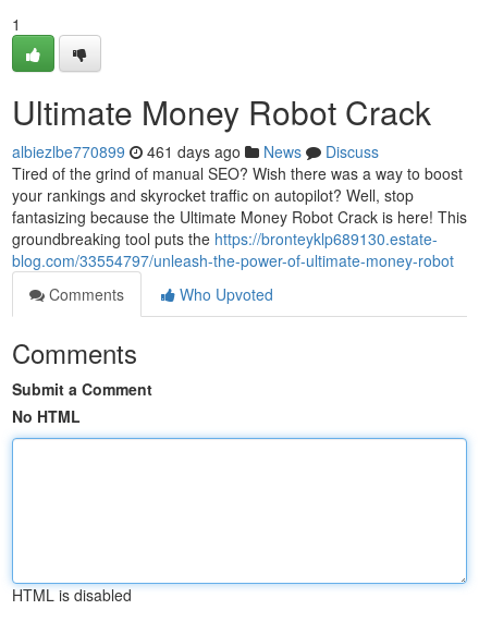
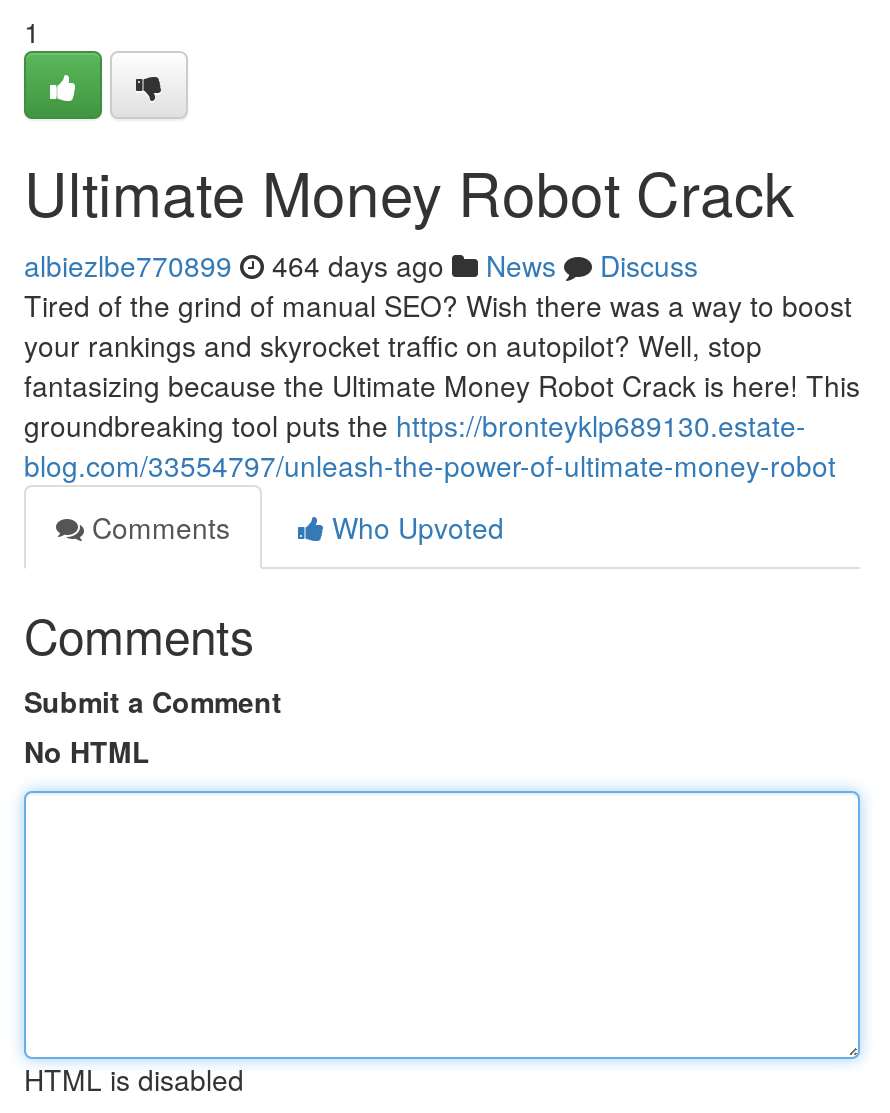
- albiezlbe770899 461 days ago News Discuss
+ albiezlbe770899 464 days ago News Discuss
